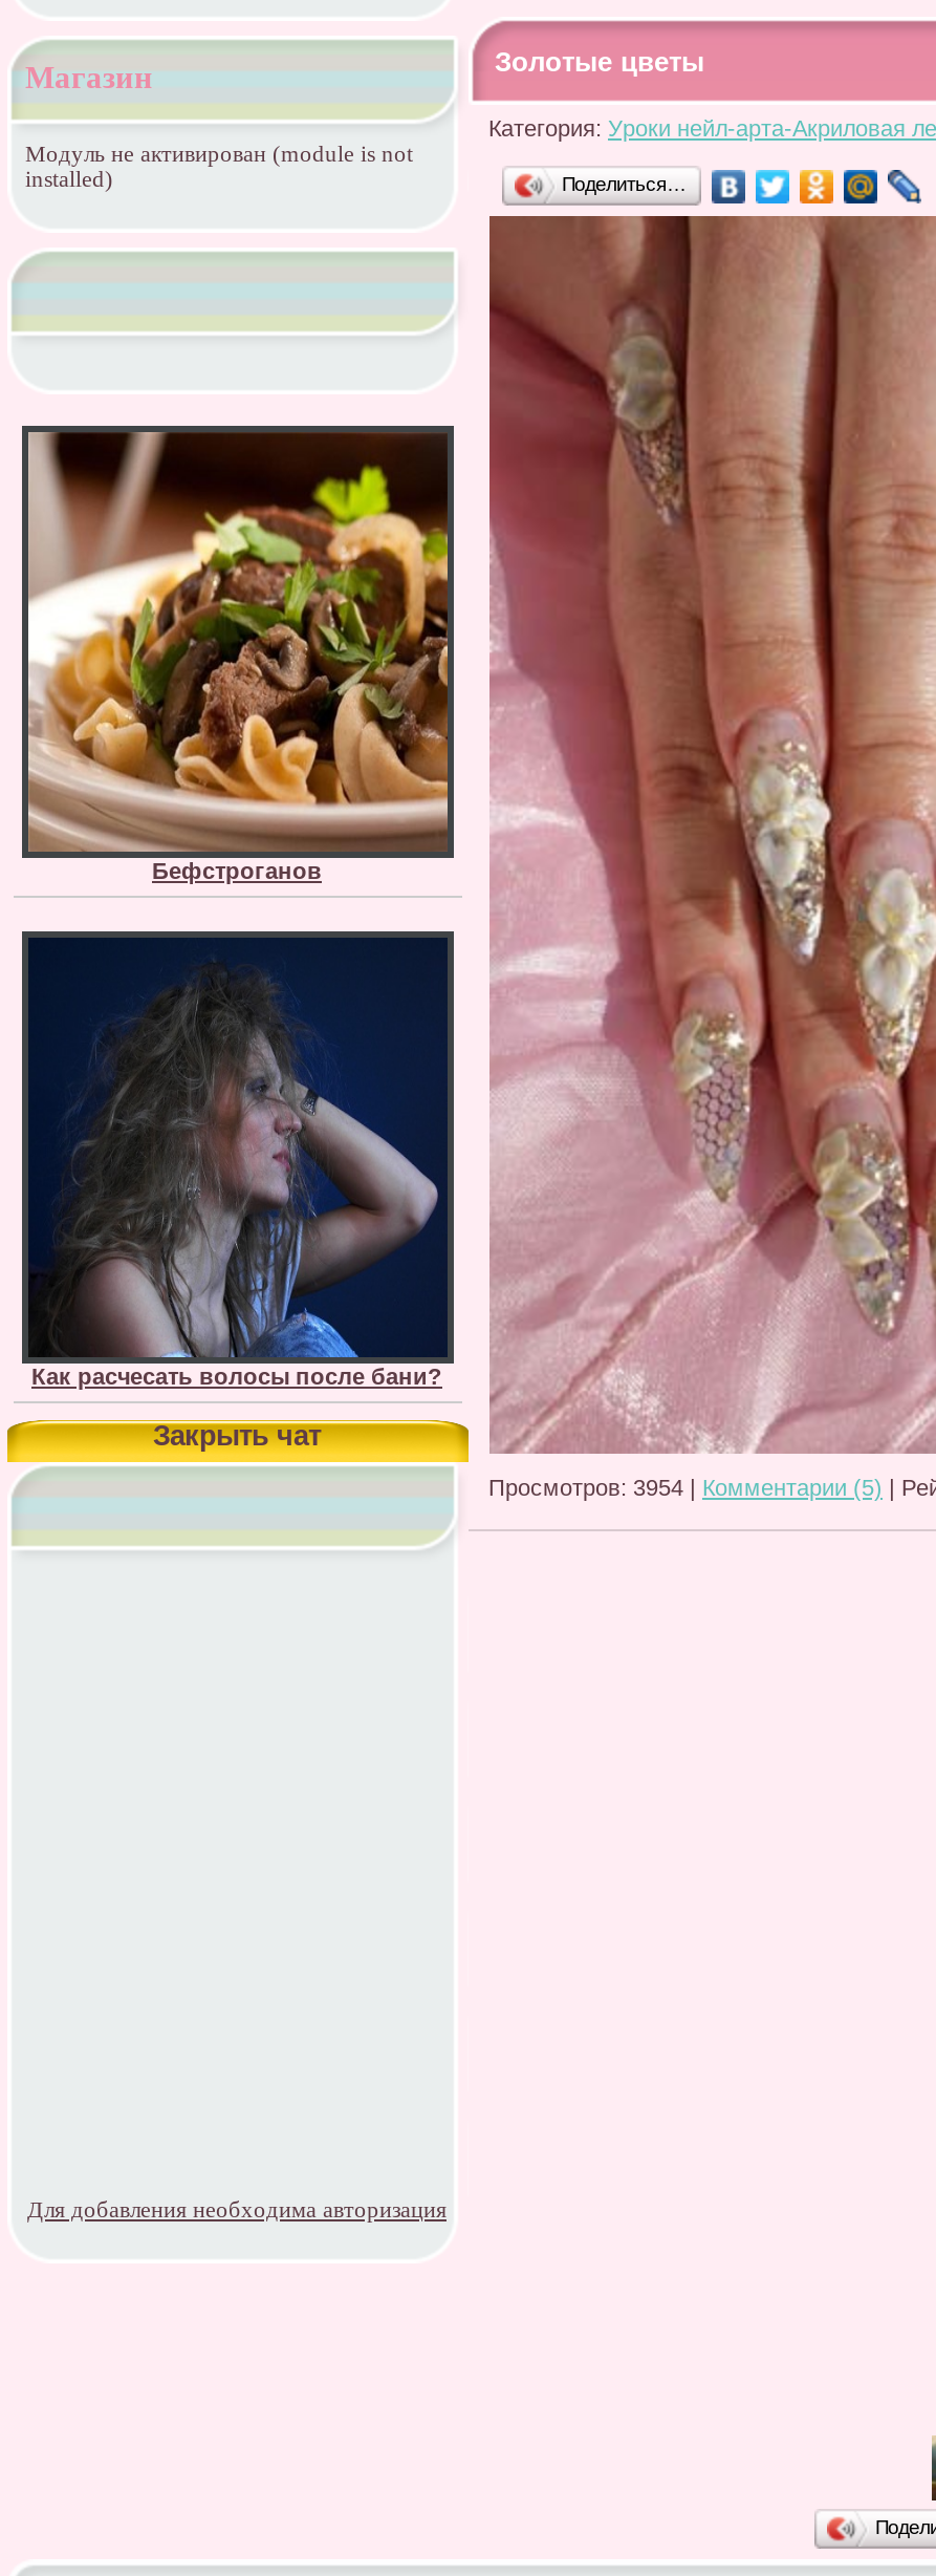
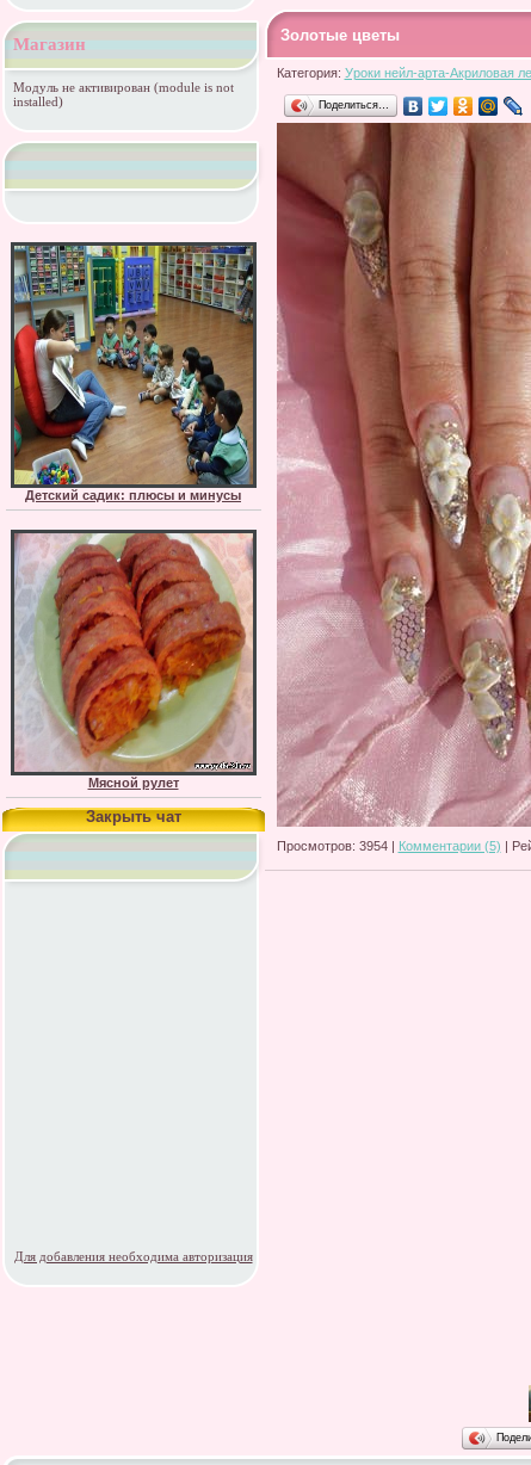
- [image]
- Бефстроганов
+ [image]
+ Детский садик: плюсы и минусы

- [image]
- Как расчесать волосы после бани?
+ [image]
+ Мясной рулет
